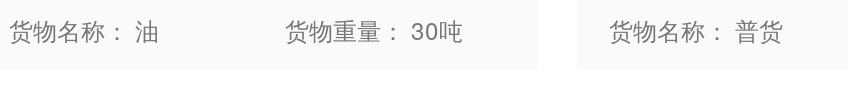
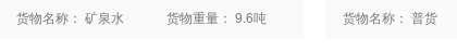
- 货物名称： 油
- 货物重量： 30吨
+ 货物名称： 矿泉水
+ 货物重量： 9.6吨
